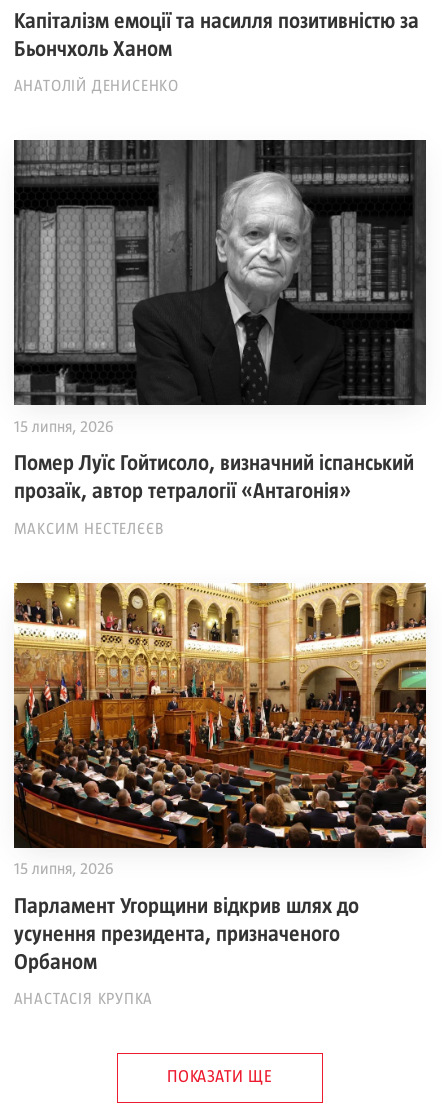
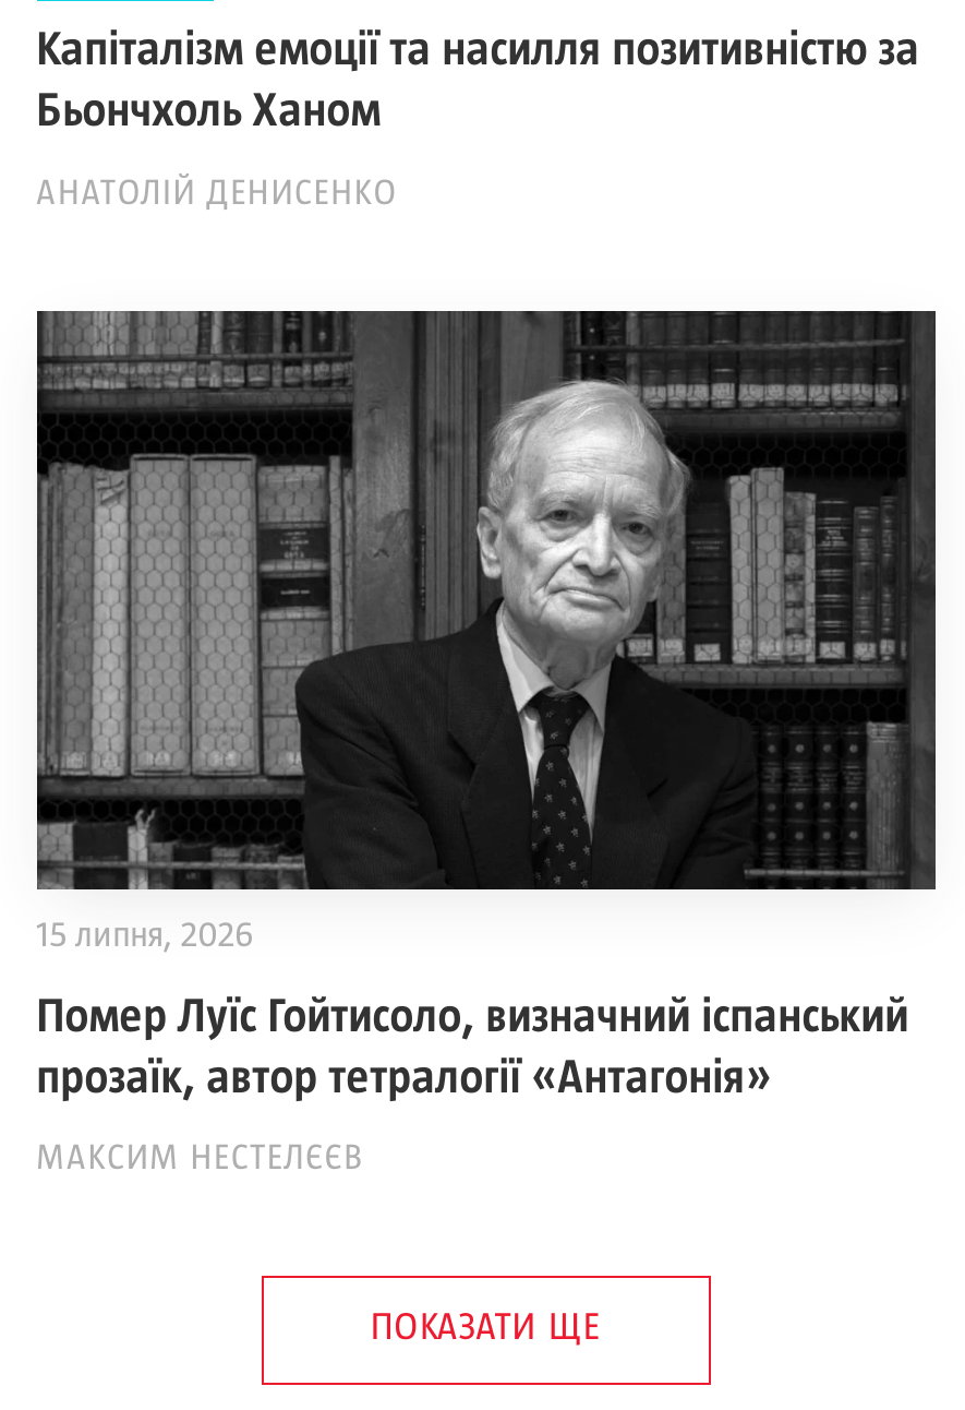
- [image]
- 15 липня, 2026
- Парламент Угорщини відкрив шлях до
- усунення президента, призначеного
- Орбаном
- АНАСТАСІЯ КРУПКА
